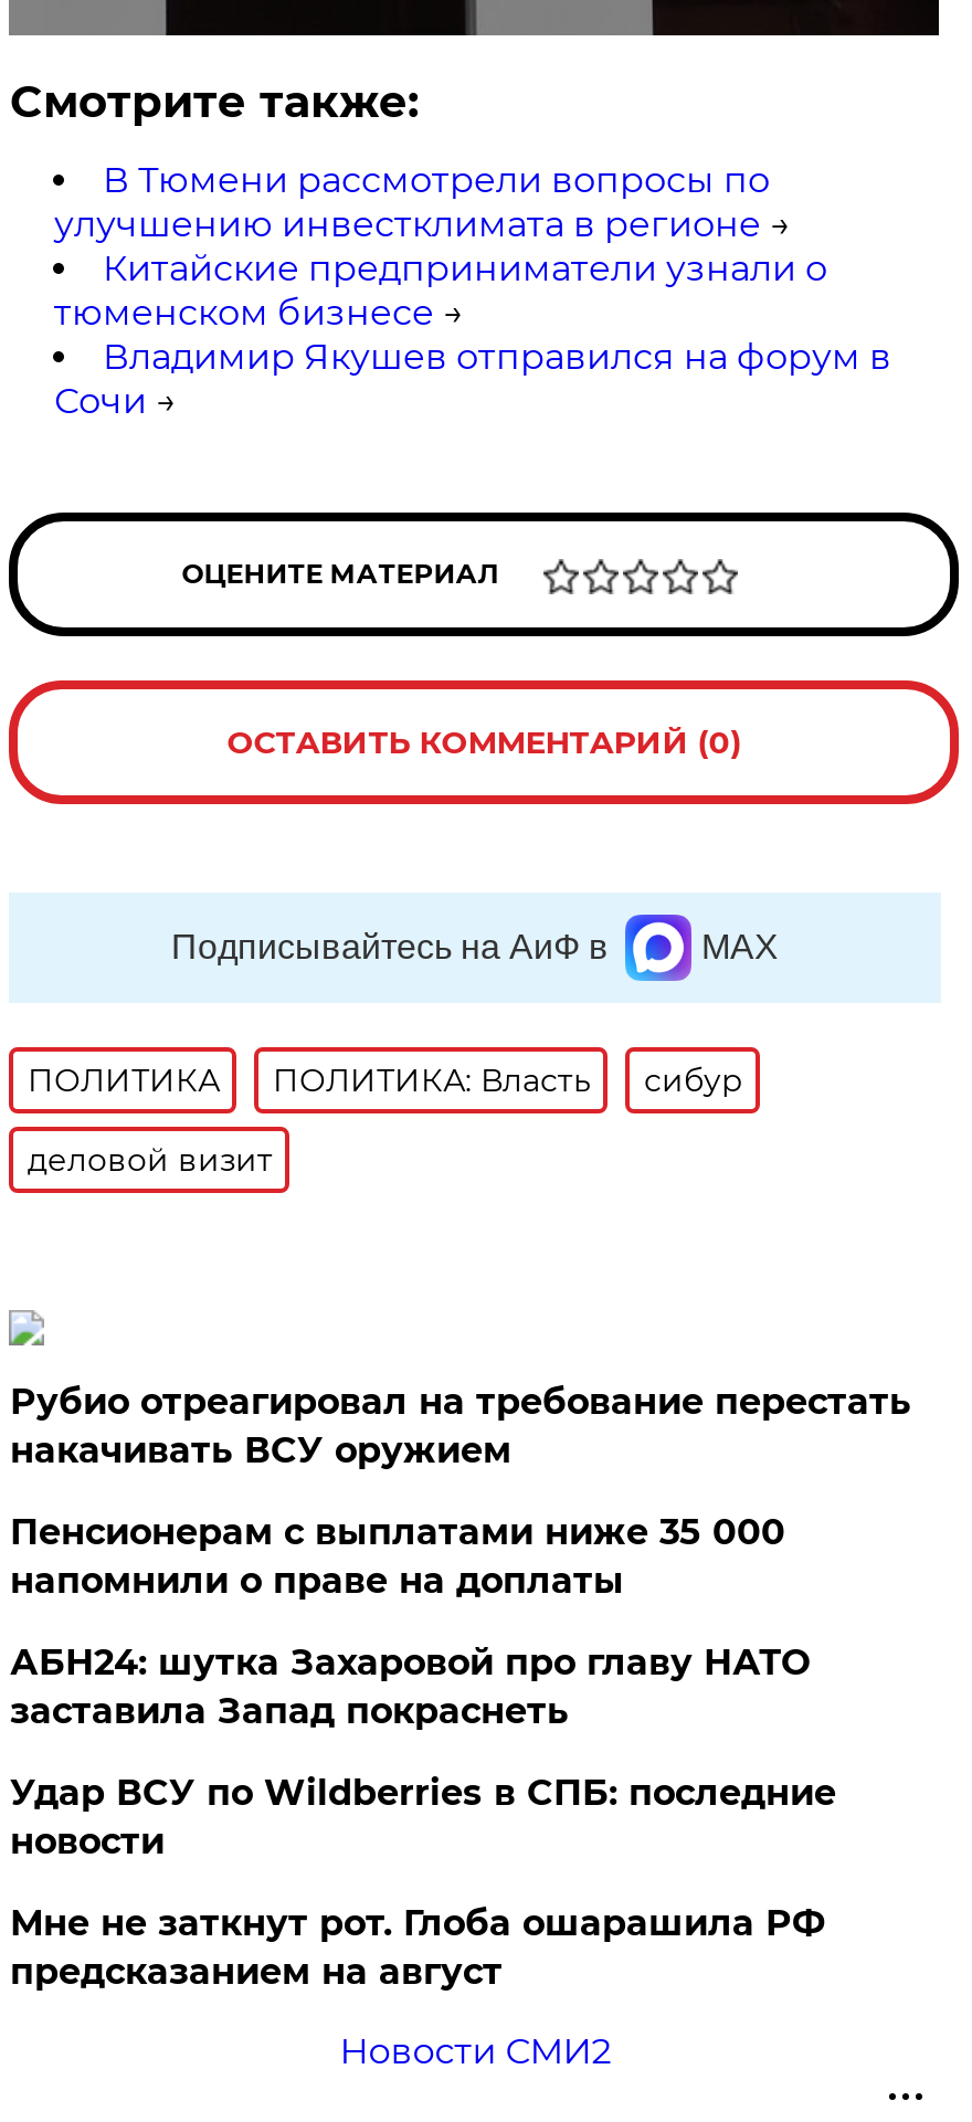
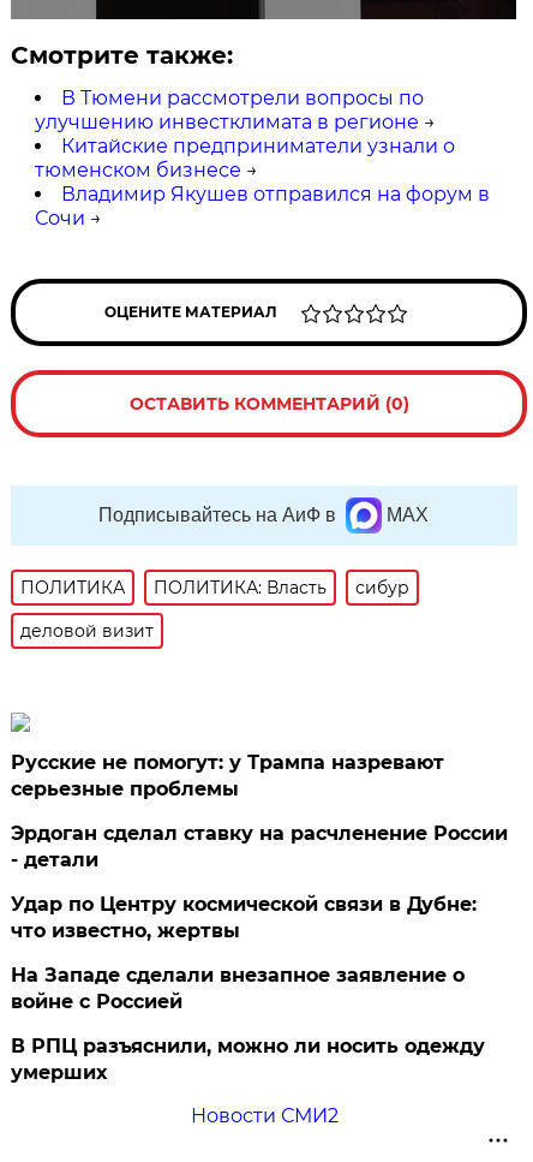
- Рубио отреагировал на требование перестать
- накачивать ВСУ оружием
+ Русские не помогут: у Трампа назревают
+ серьезные проблемы

- Пенсионерам с выплатами ниже 35 000
- напомнили о праве на доплаты
+ Эрдоган сделал ставку на расчленение России
+ - детали

- АБН24: шутка Захаровой про главу НАТО
- заставила Запад покраснеть
+ Удар по Центру космической связи в Дубне:
+ что известно, жертвы

- Удар ВСУ по Wildberries в СПБ: последние
- новости
+ На Западе сделали внезапное заявление о
+ войне с Россией

- Мне не заткнут рот. Глоба ошарашила РФ
- предсказанием на август
+ В РПЦ разъяснили, можно ли носить одежду
+ умерших
